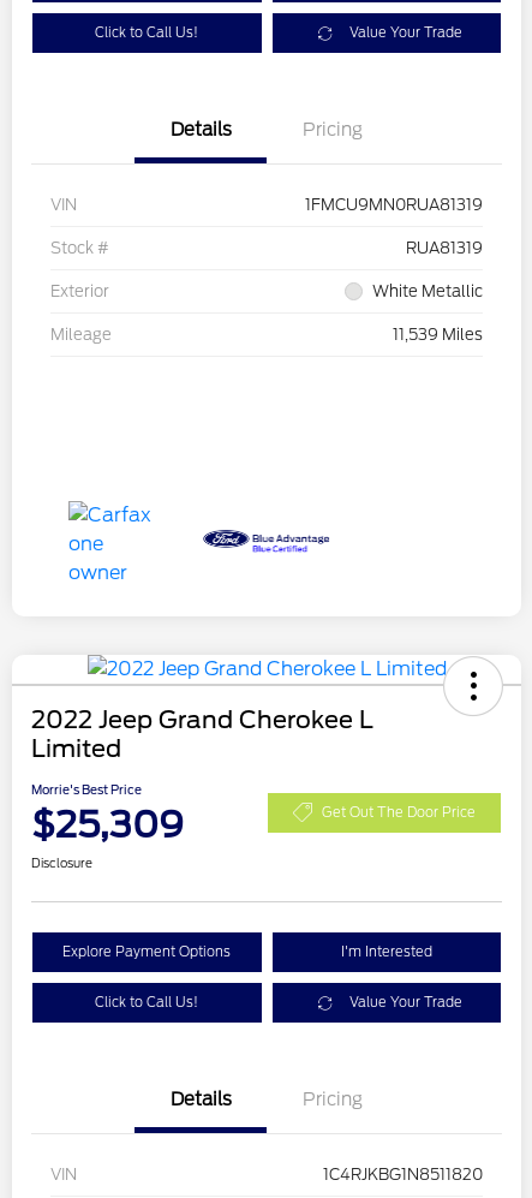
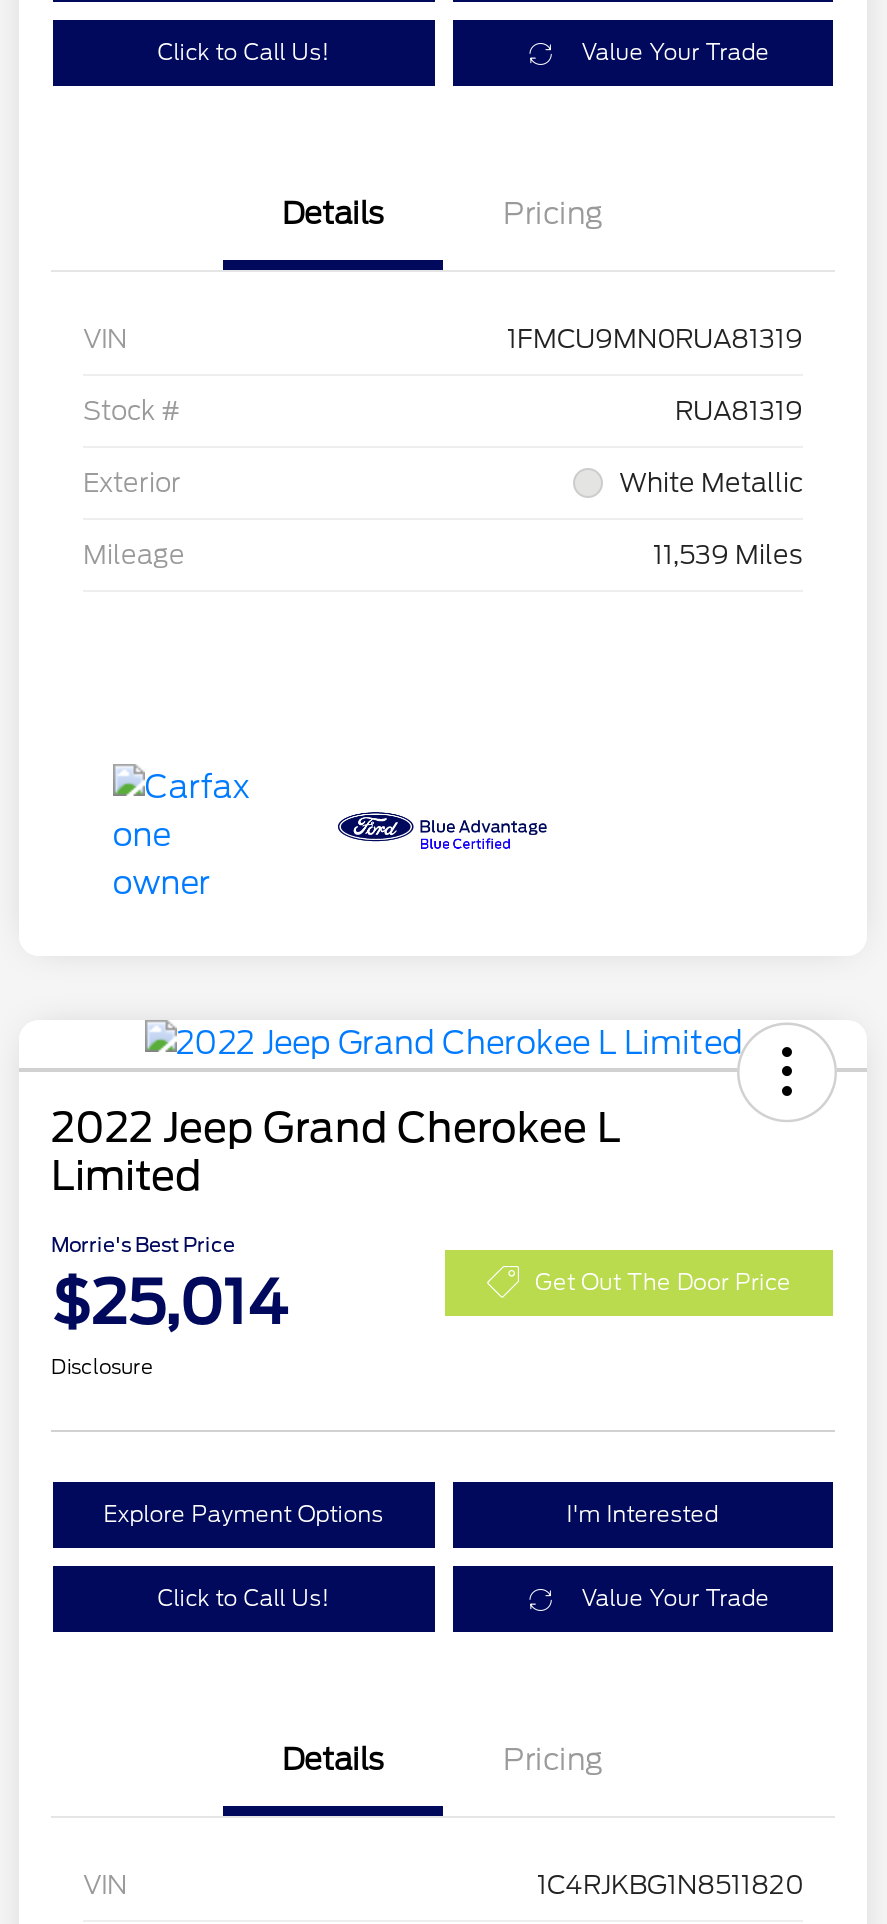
- $25,309
+ $25,014
